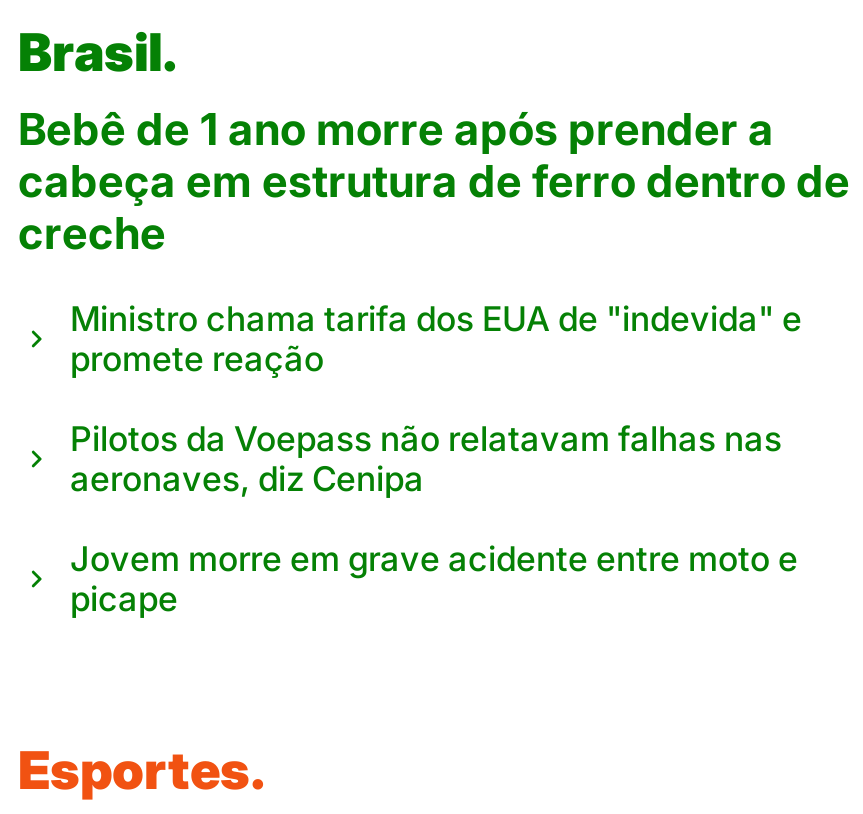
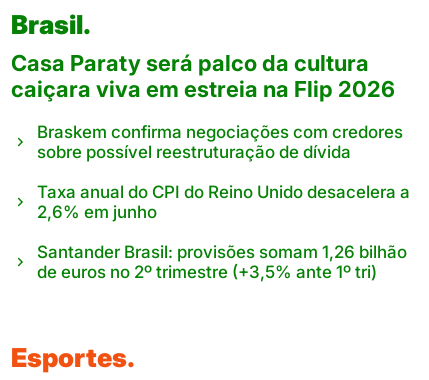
- Bebê de 1 ano morre após prender a
- cabeça em estrutura de ferro dentro de
- creche
+ Casa Paraty será palco da cultura
+ caiçara viva em estreia na Flip 2026

- Ministro chama tarifa dos EUA de "indevida" e
- promete reação
+ Braskem confirma negociações com credores
+ sobre possível reestruturação de dívida

- Pilotos da Voepass não relatavam falhas nas
- aeronaves, diz Cenipa
+ Taxa anual do CPI do Reino Unido desacelera a
+ 2,6% em junho

- Jovem morre em grave acidente entre moto e
- picape
+ Santander Brasil: provisões somam 1,26 bilhão
+ de euros no 2º trimestre (+3,5% ante 1º tri)
